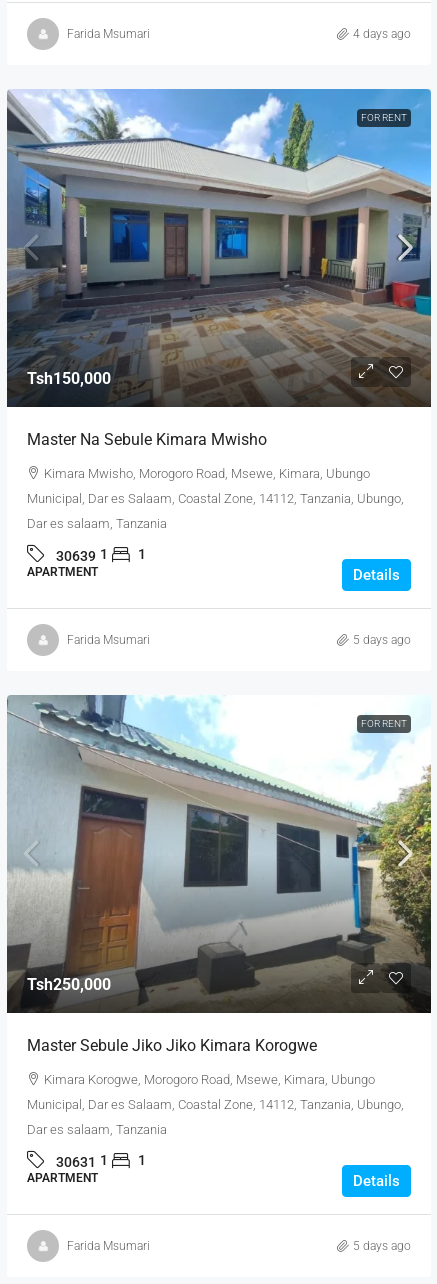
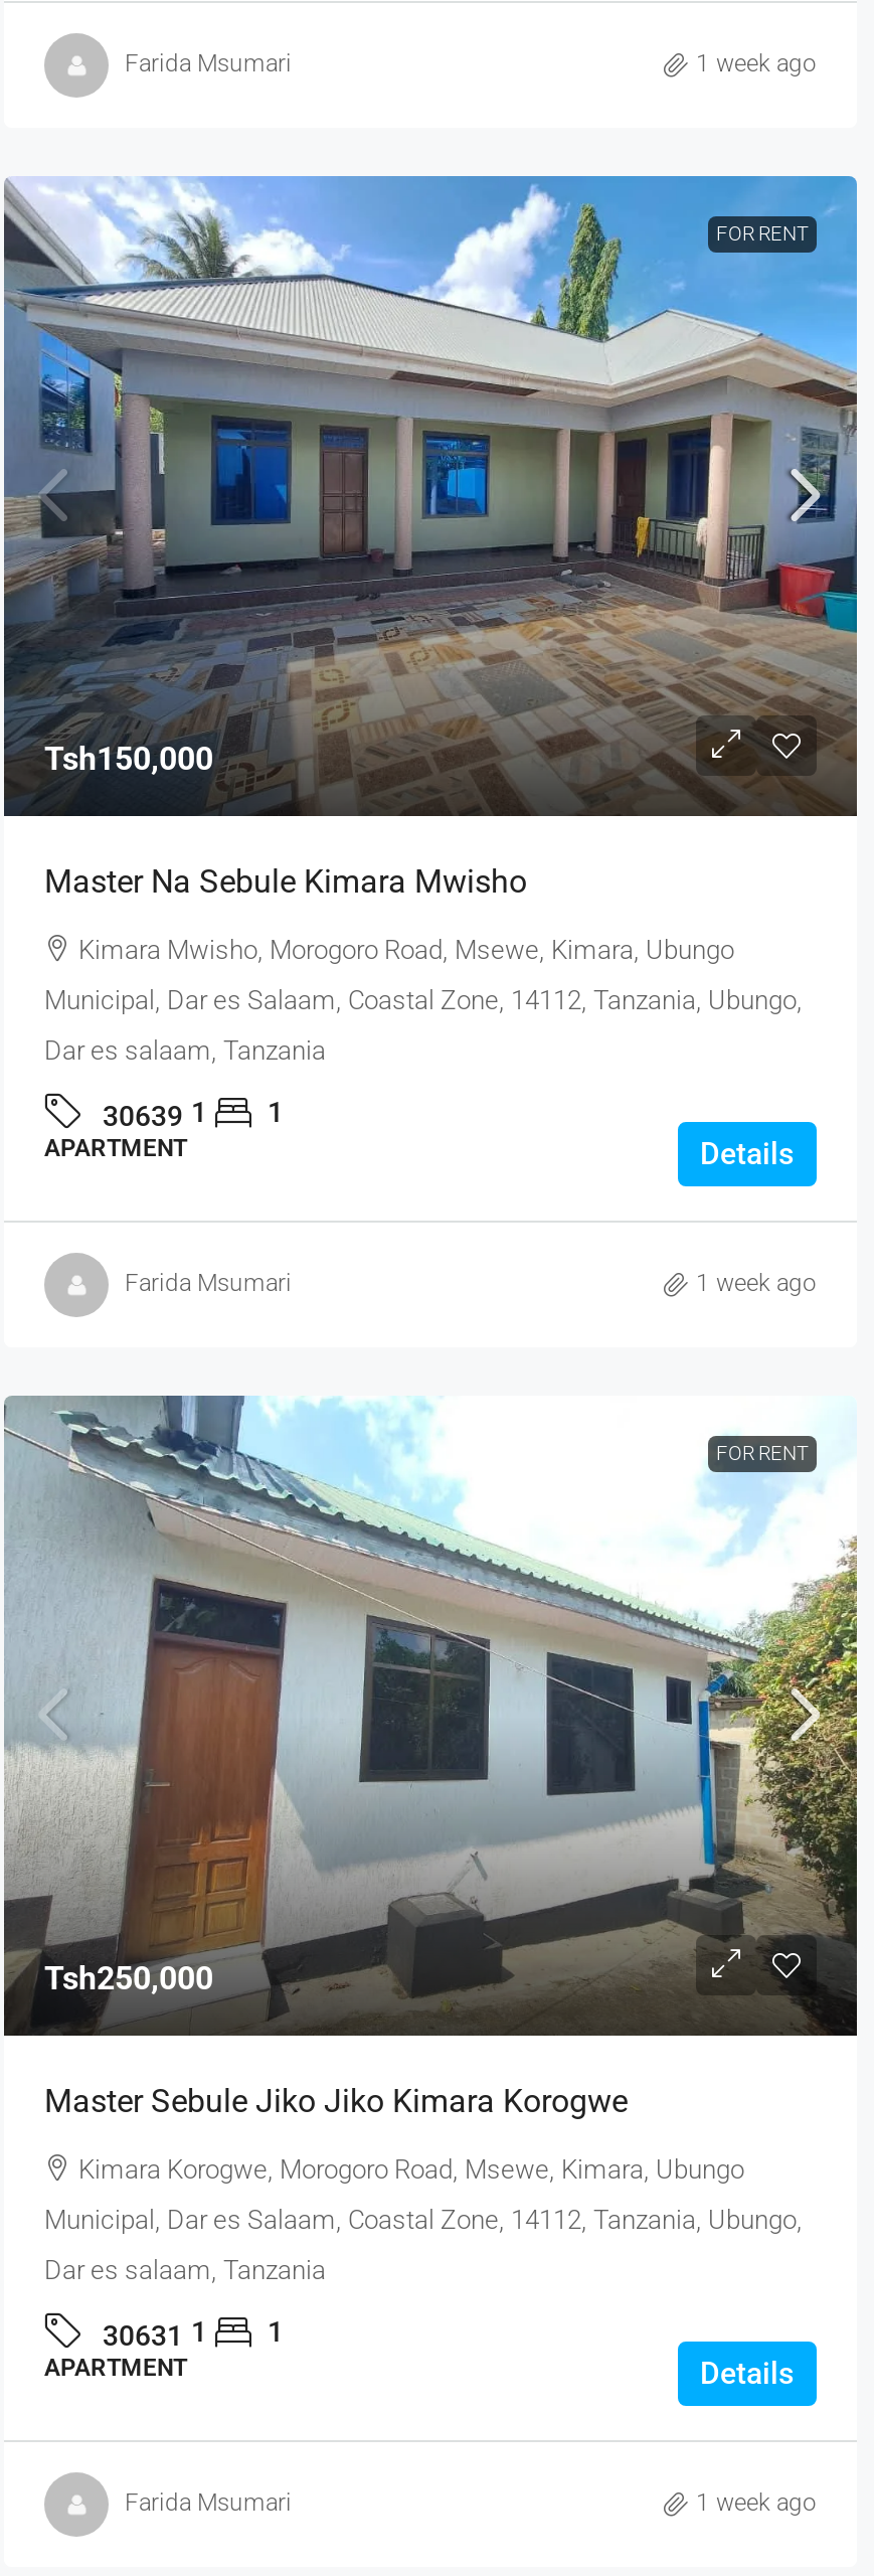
- 4 days ago
+ 1 week ago

- 5 days ago
+ 1 week ago

- 5 days ago
+ 1 week ago
